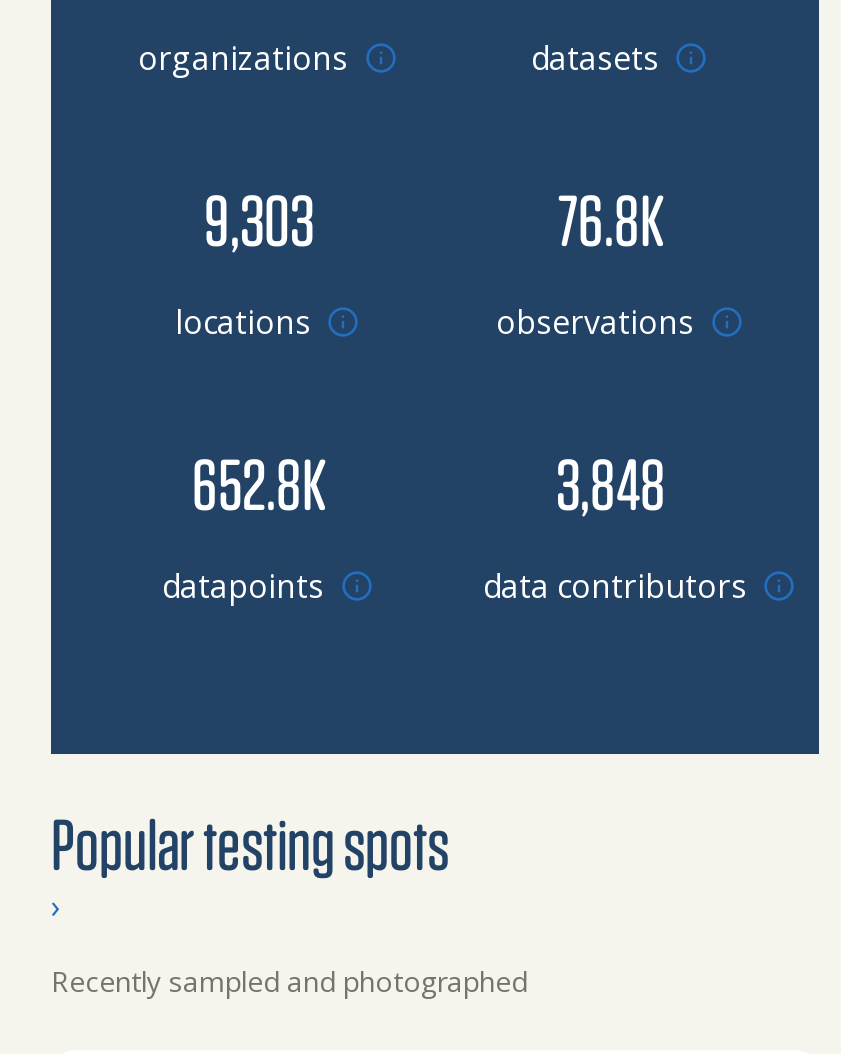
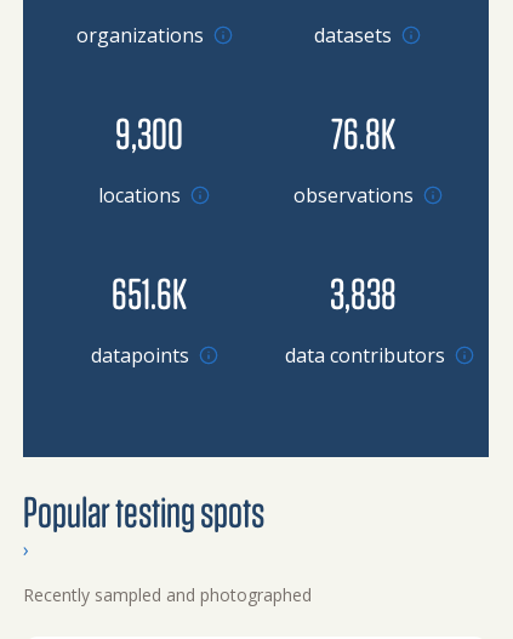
- 9,303
+ 9,300

- 652.8K
+ 651.6K

- 3,848
+ 3,838
